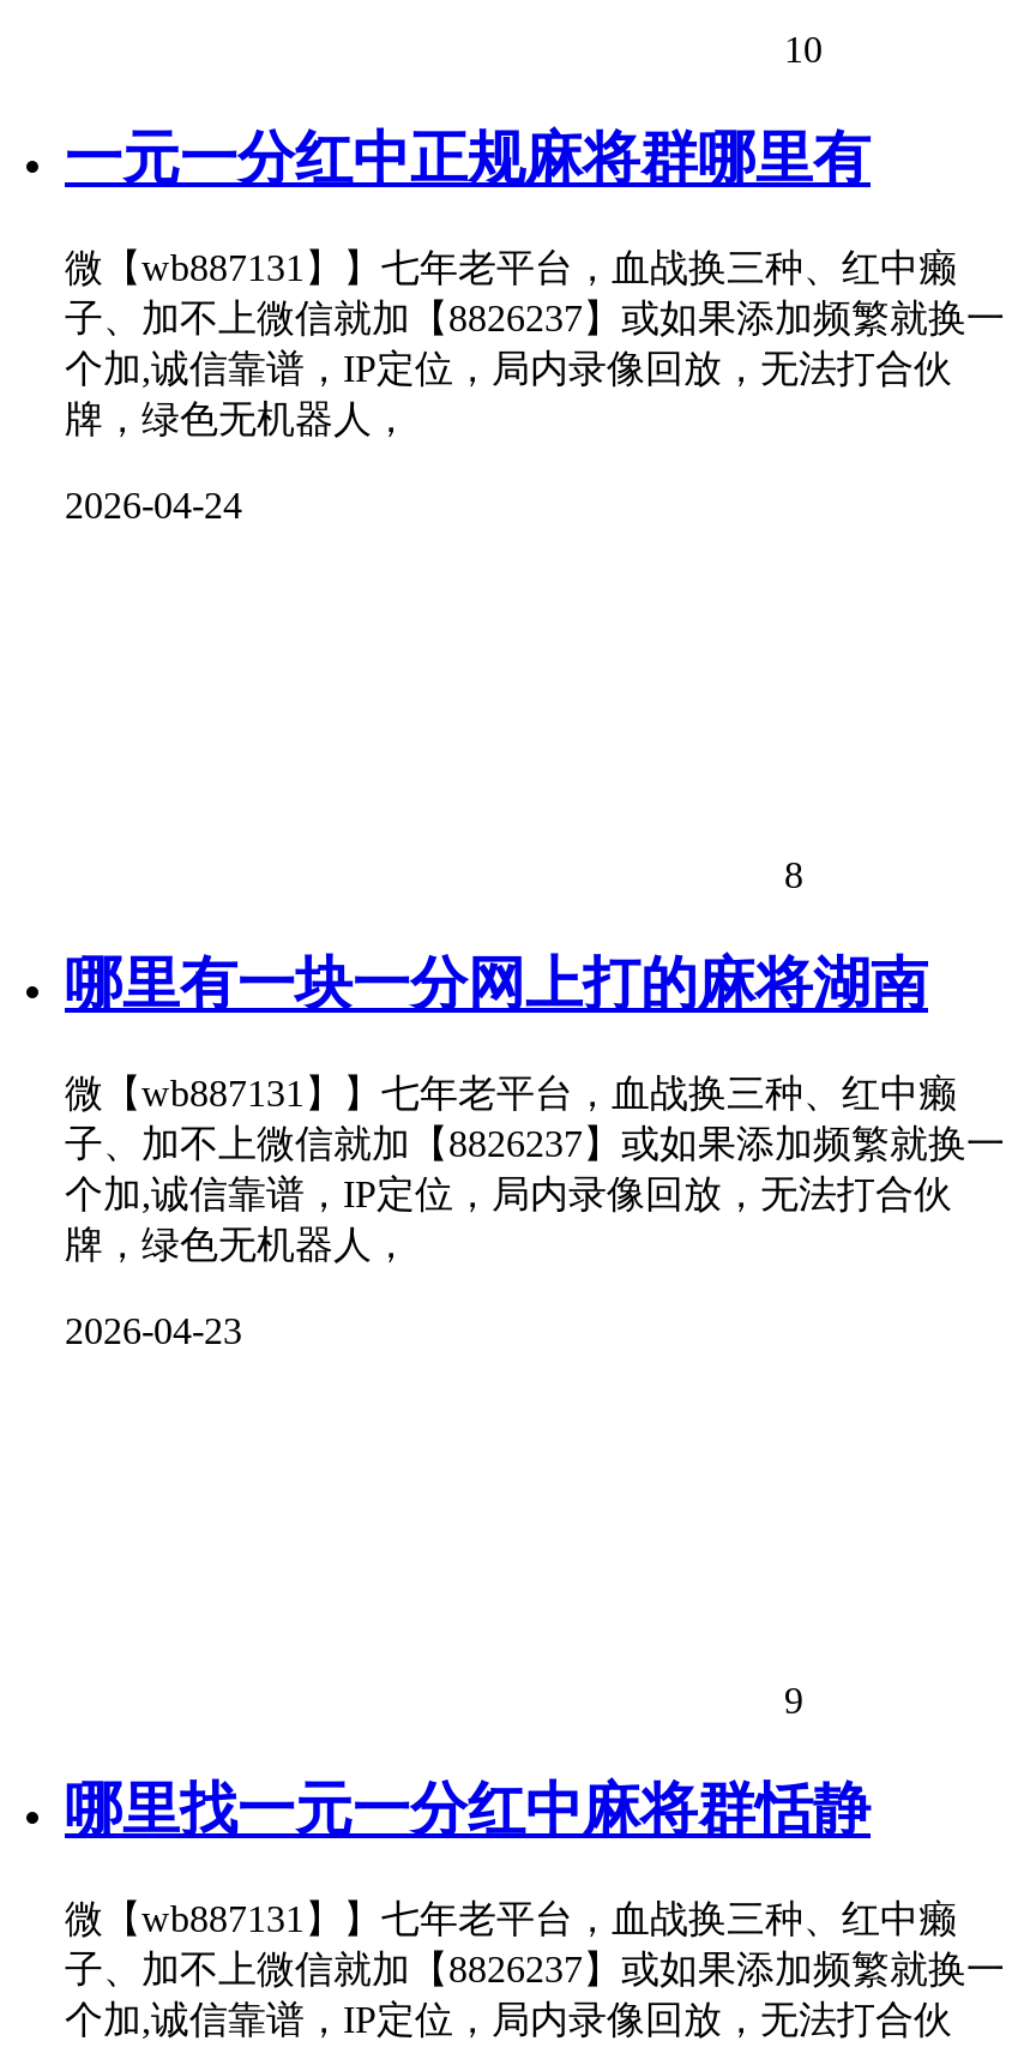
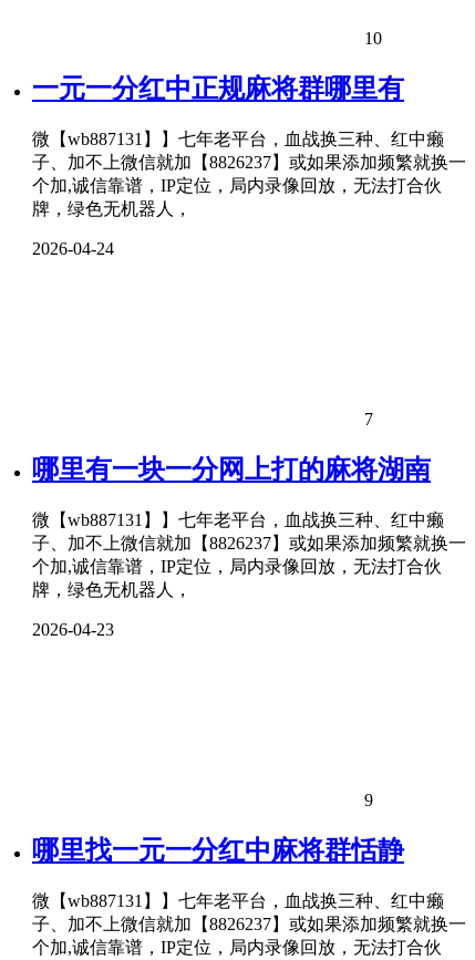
- 8
+ 7
